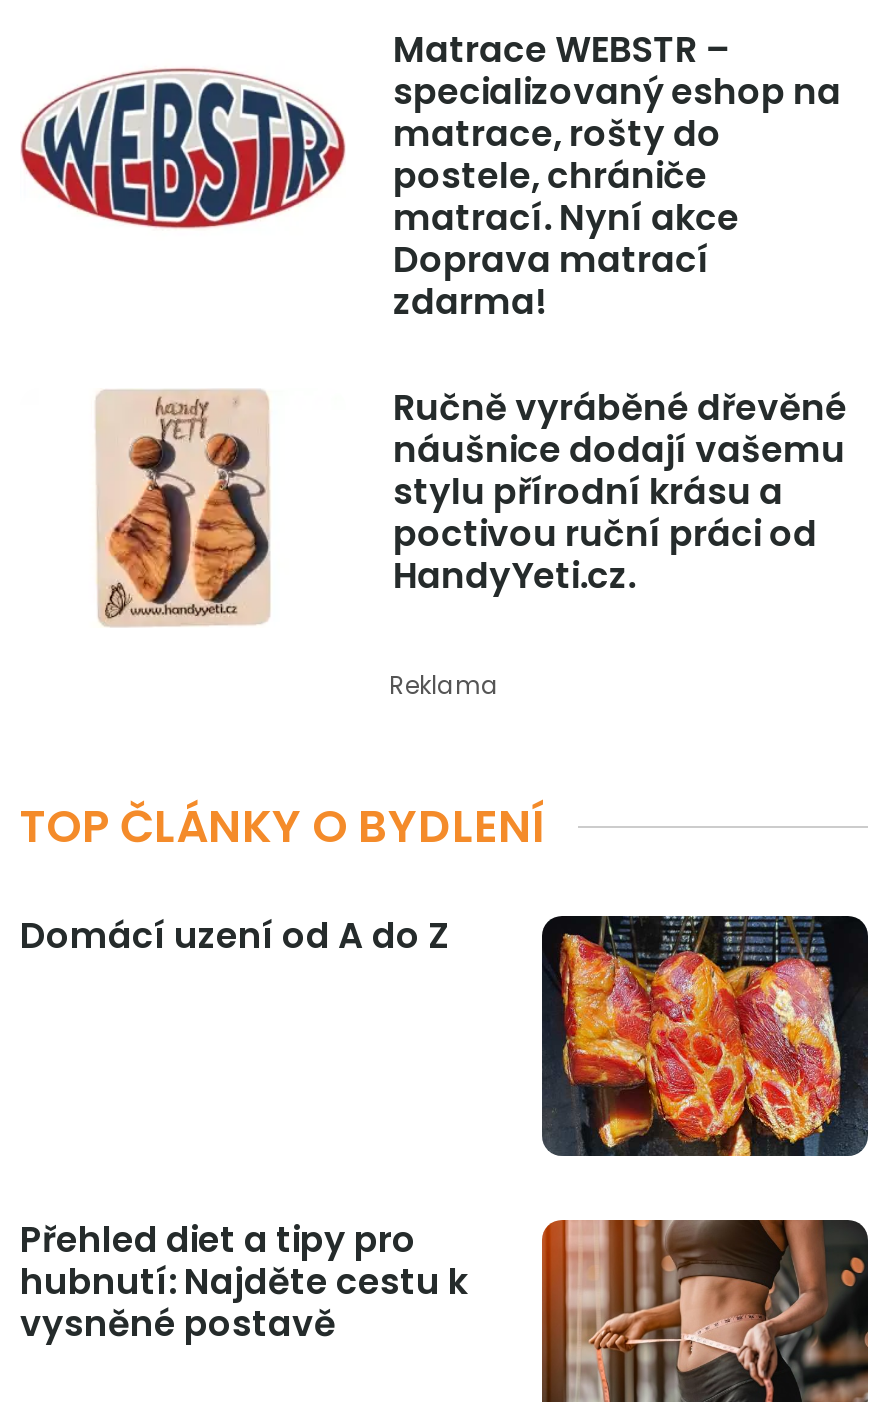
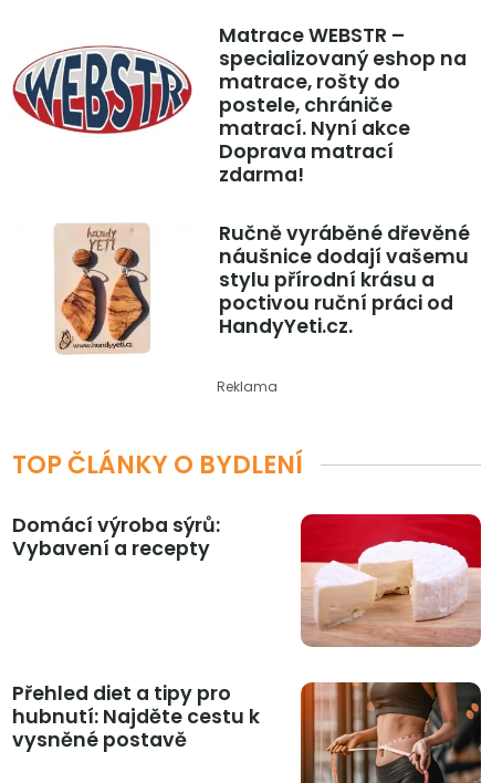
- Domácí uzení od A do Z
+ Domácí výroba sýrů:
+ Vybavení a recepty

- [image]
+ [image]
